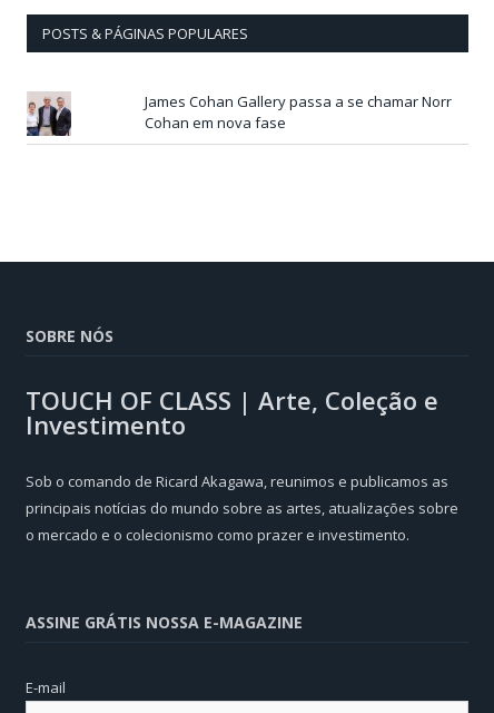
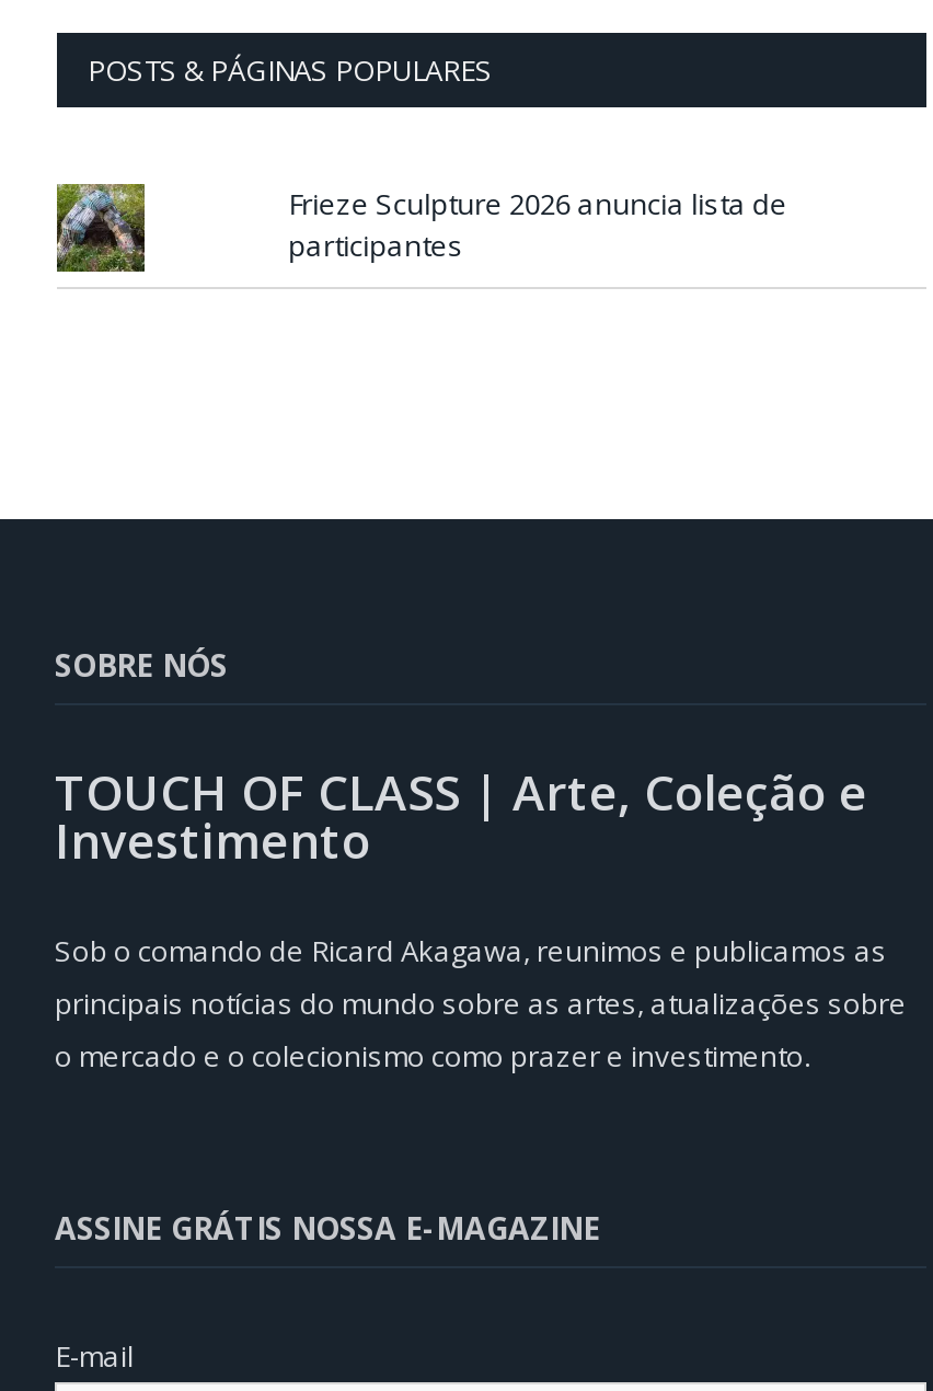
- [image]
+ [image]

- James Cohan Gallery passa a se chamar Norr
- Cohan em nova fase
+ Frieze Sculpture 2026 anuncia lista de
+ participantes
